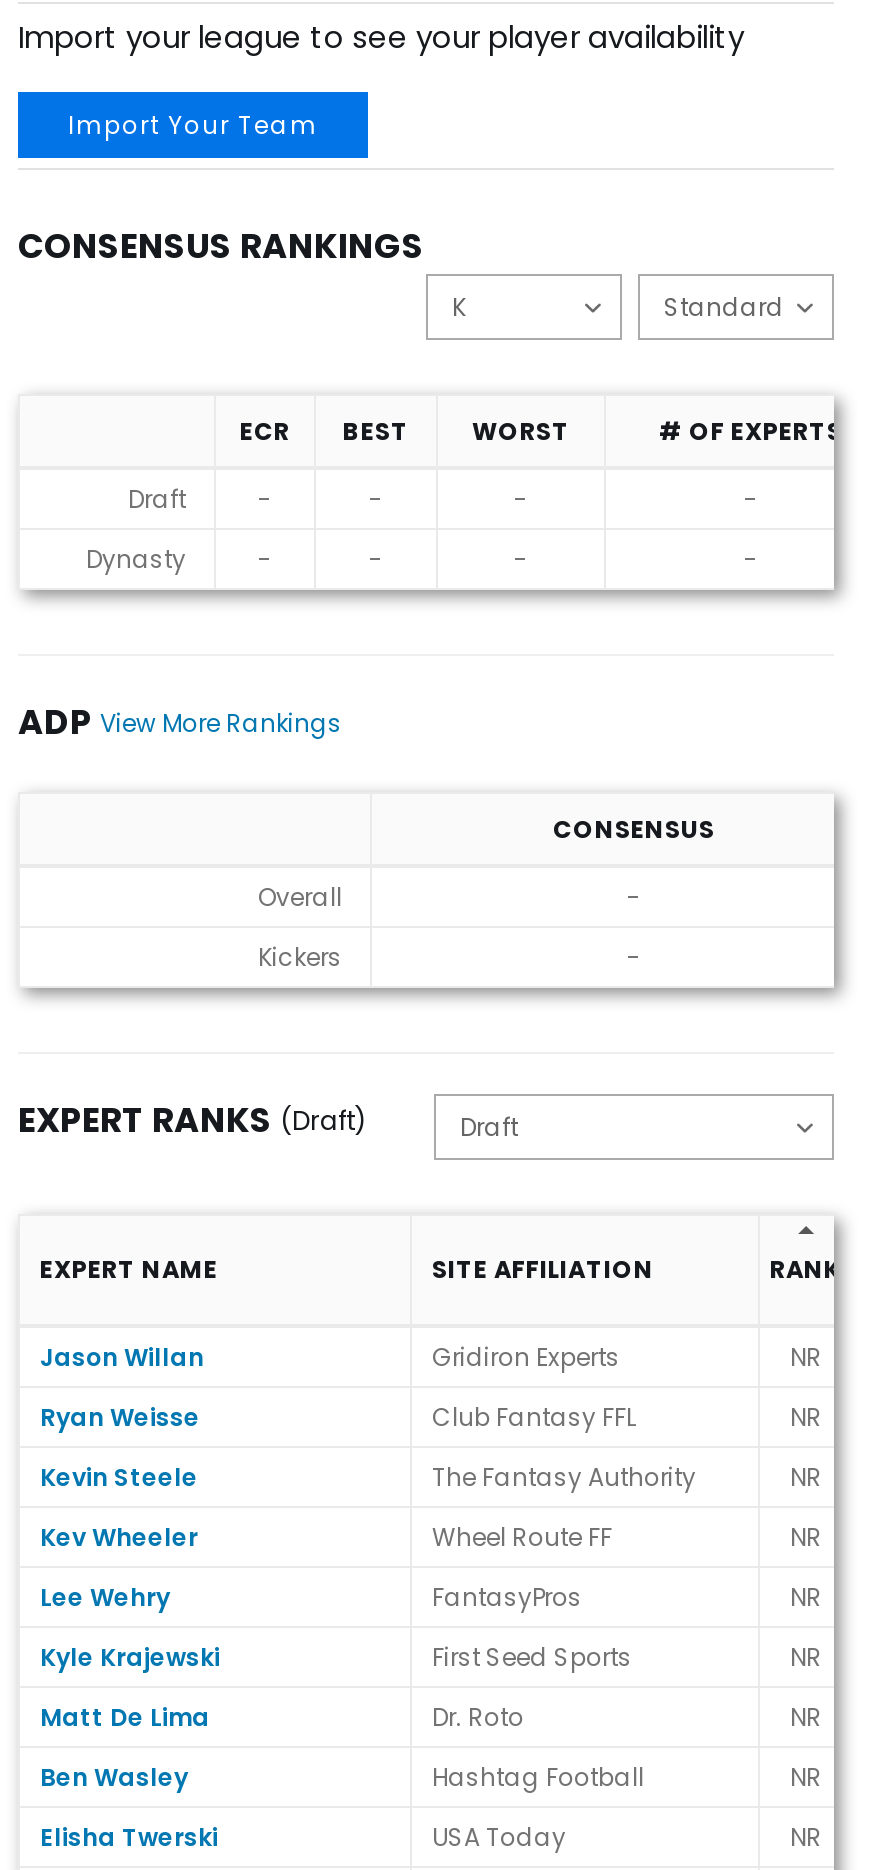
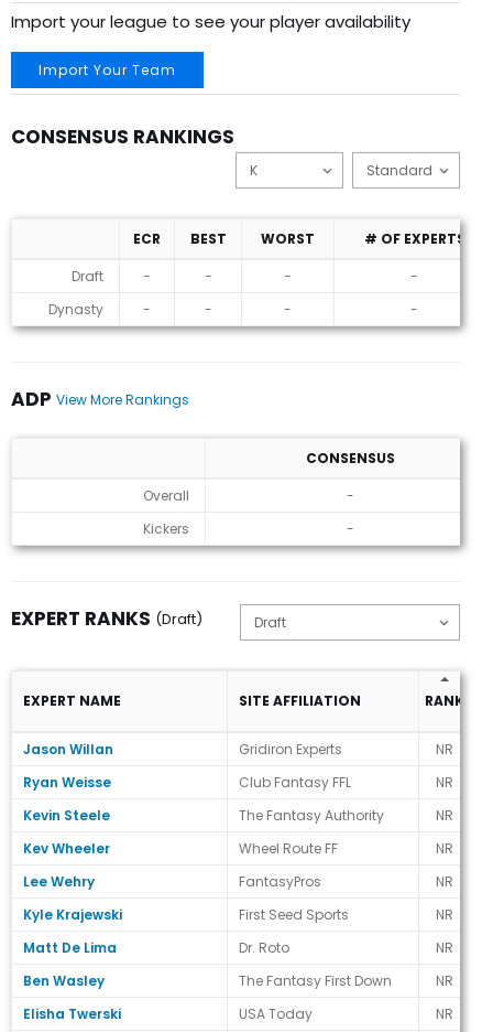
- Hashtag Football
+ The Fantasy First Down
